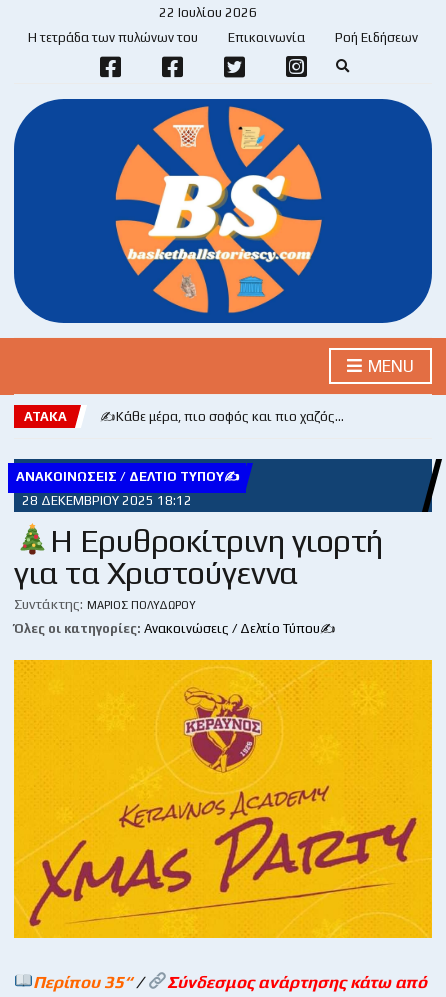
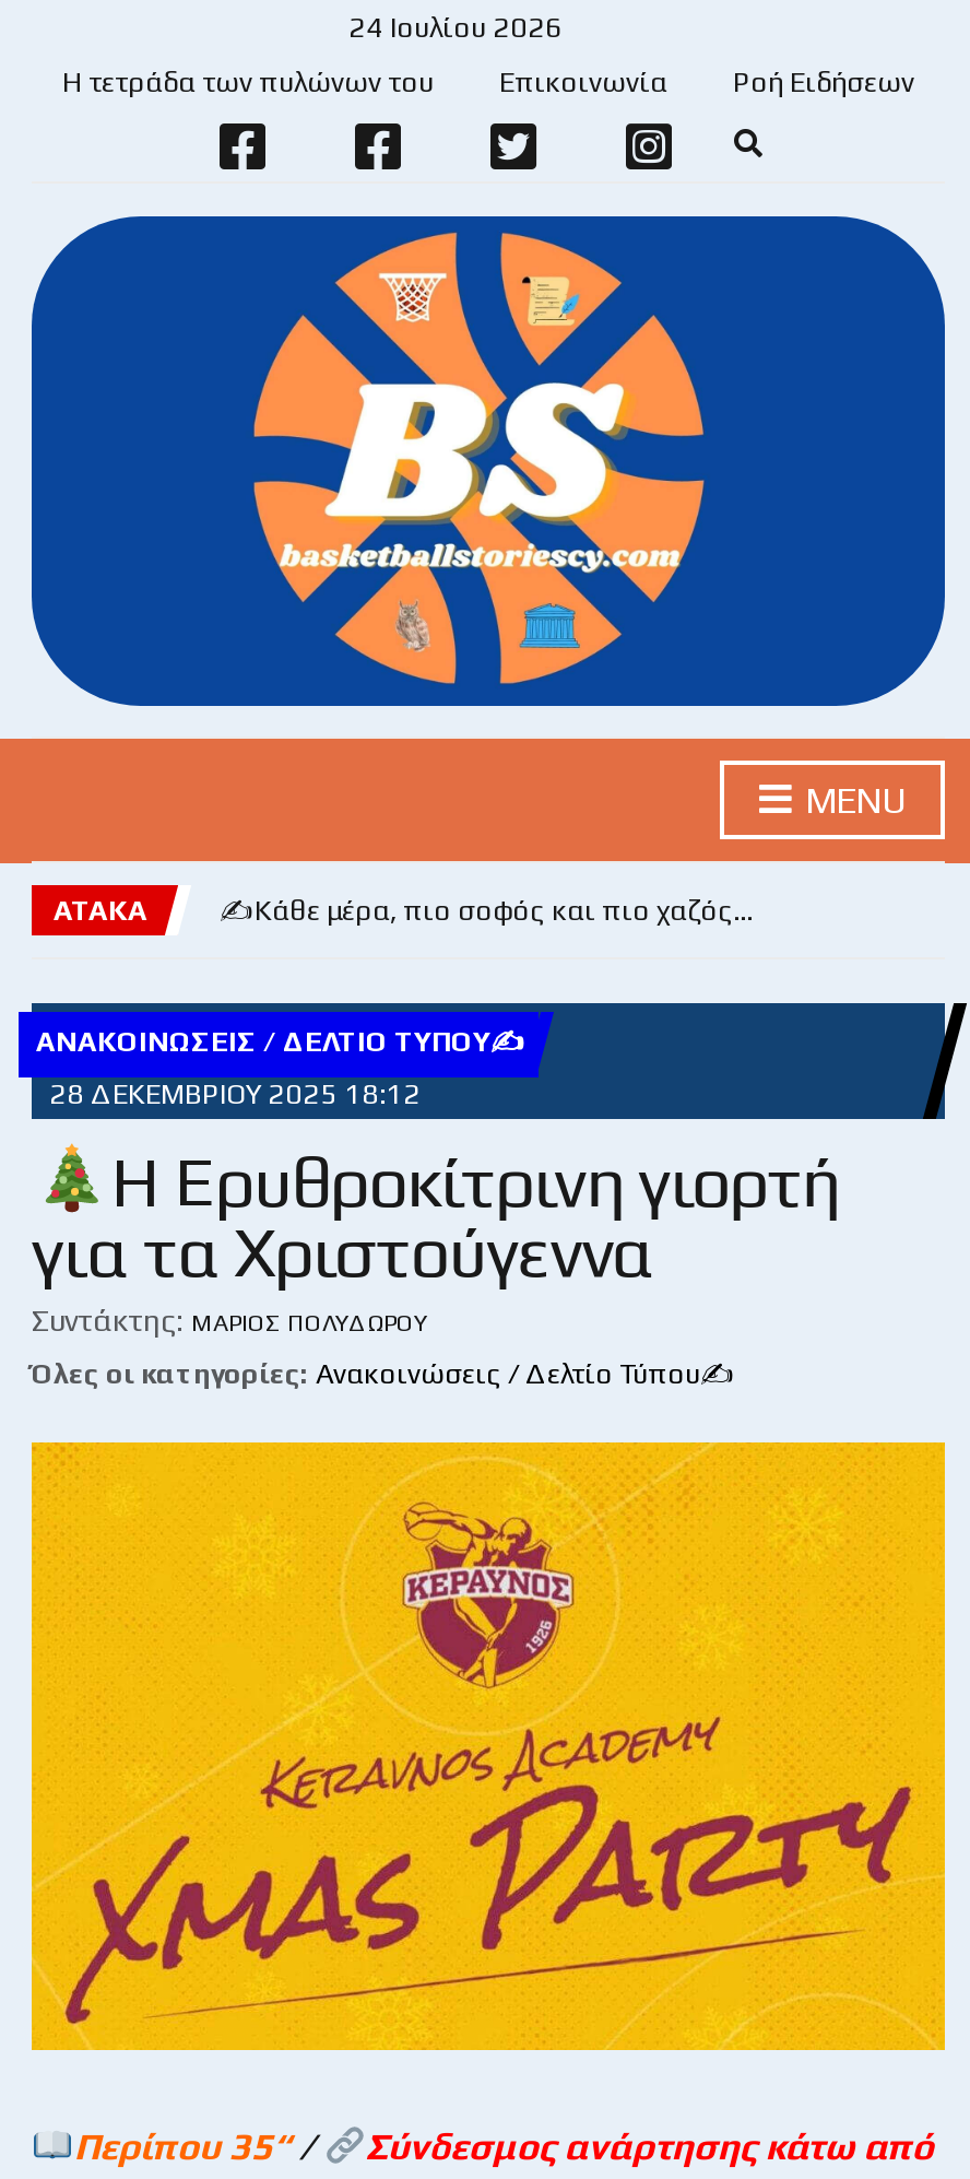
- 22 Ιουλίου 2026
+ 24 Ιουλίου 2026
